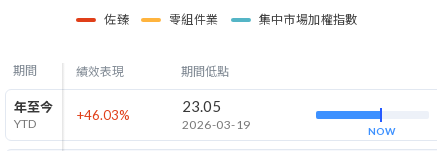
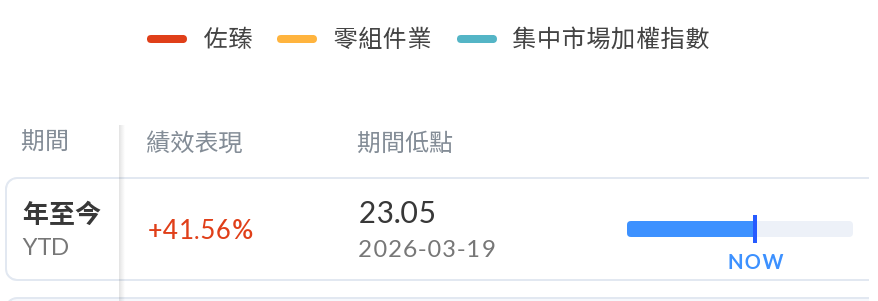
- 年至今 +46.03%
+ 年至今 +41.56%
